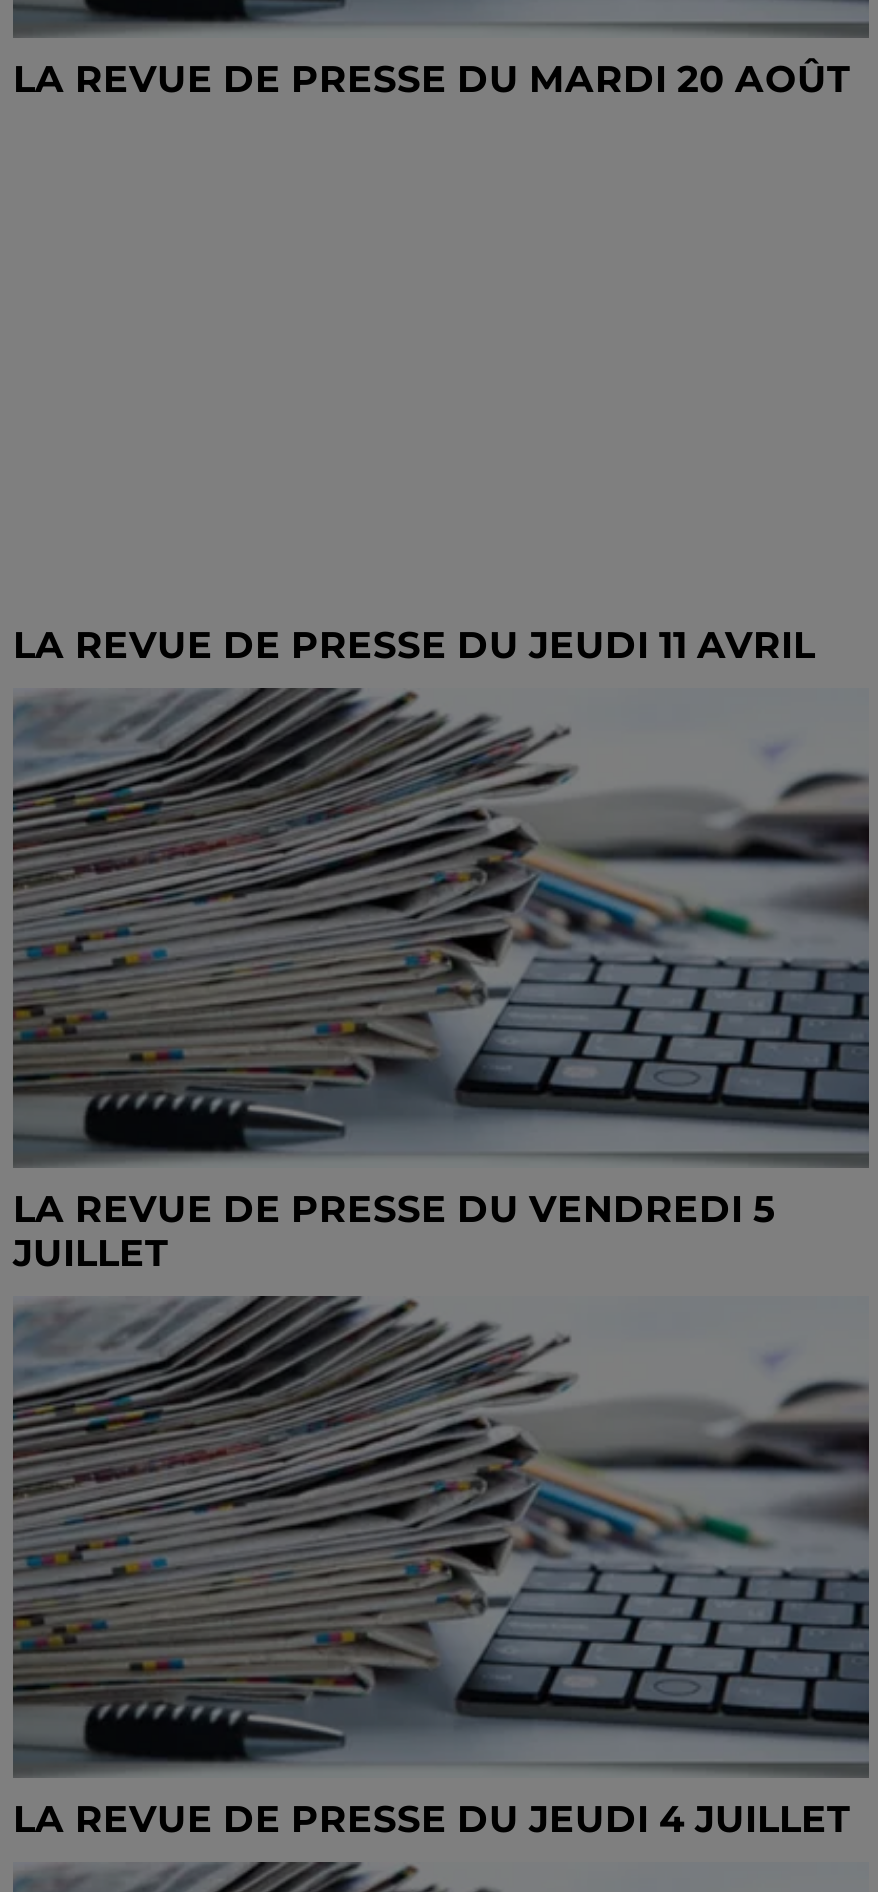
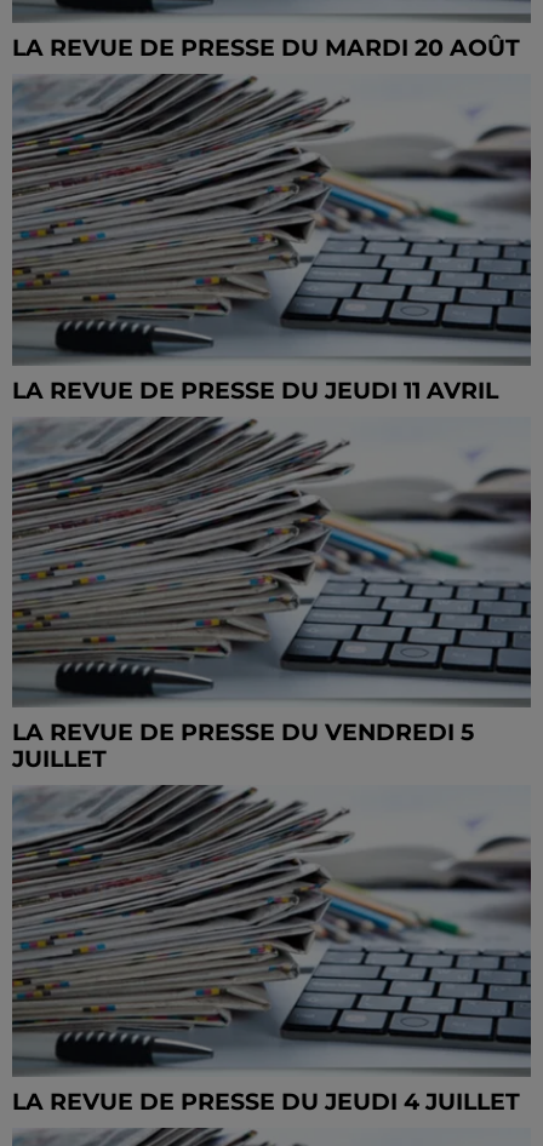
+ [image]
